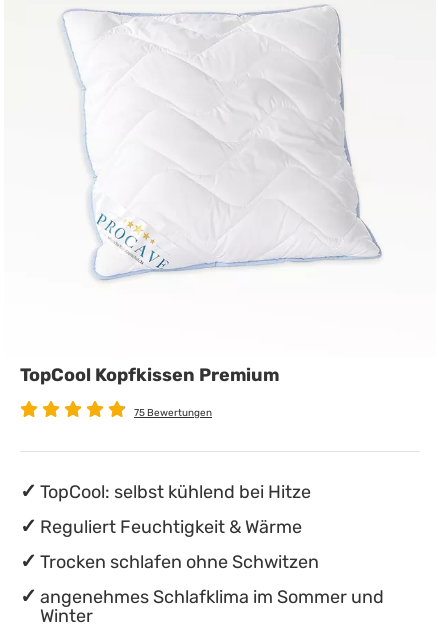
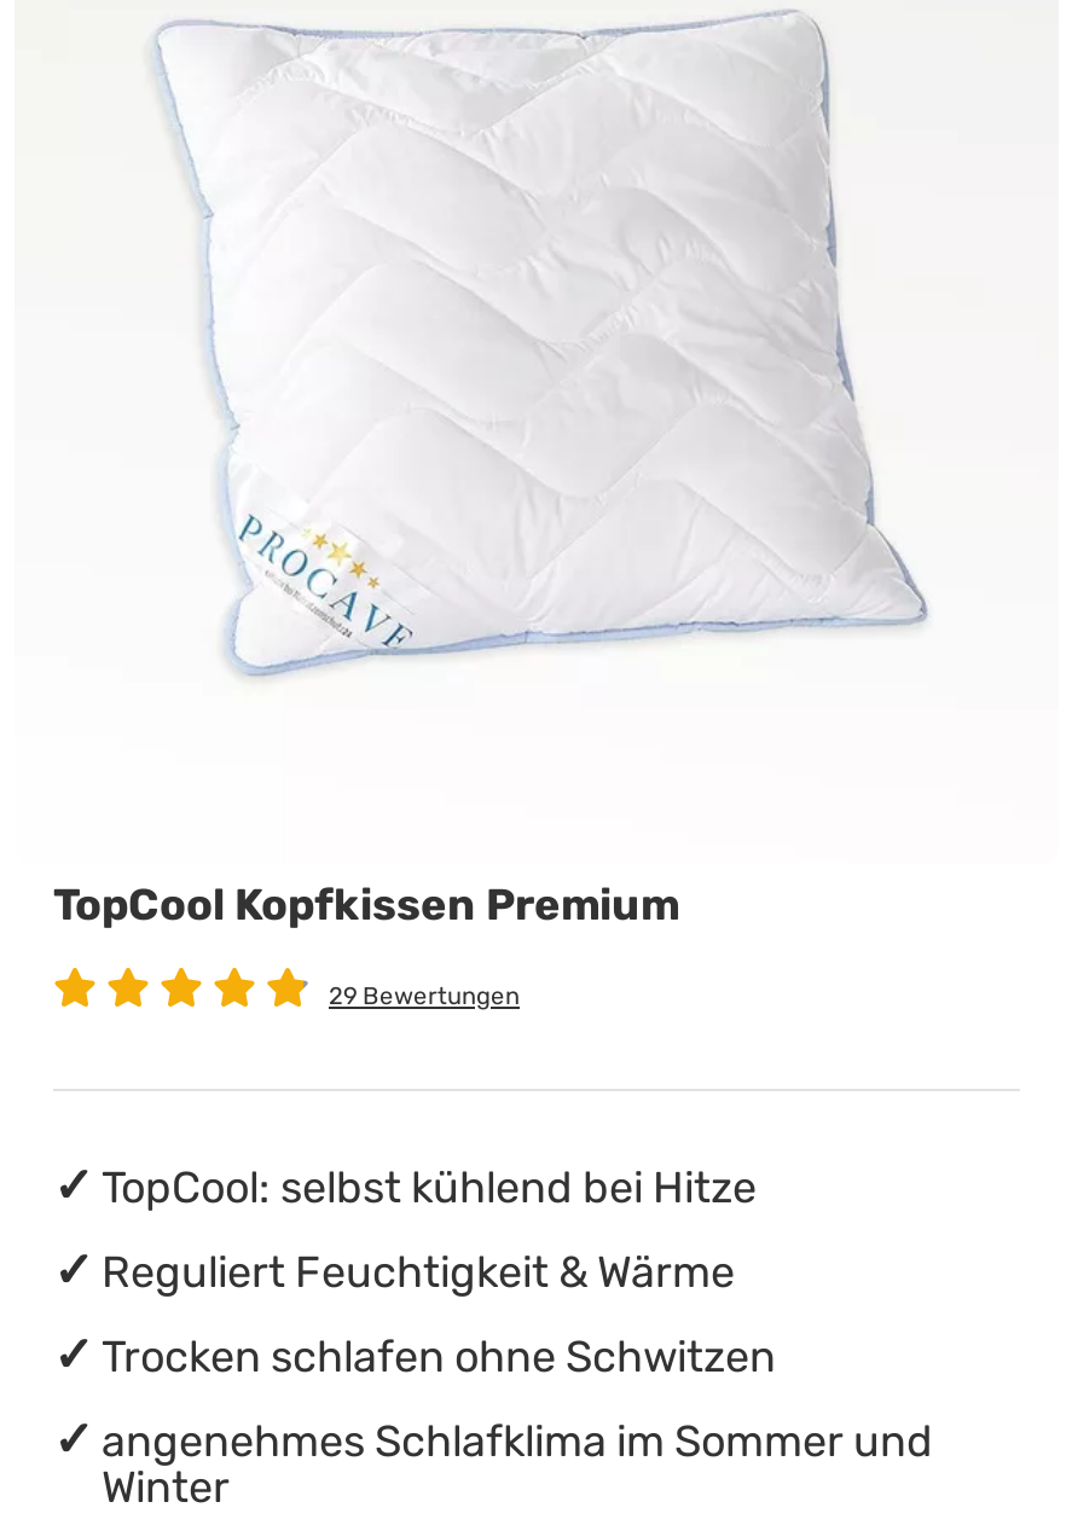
- 75 Bewertungen
+ 29 Bewertungen
